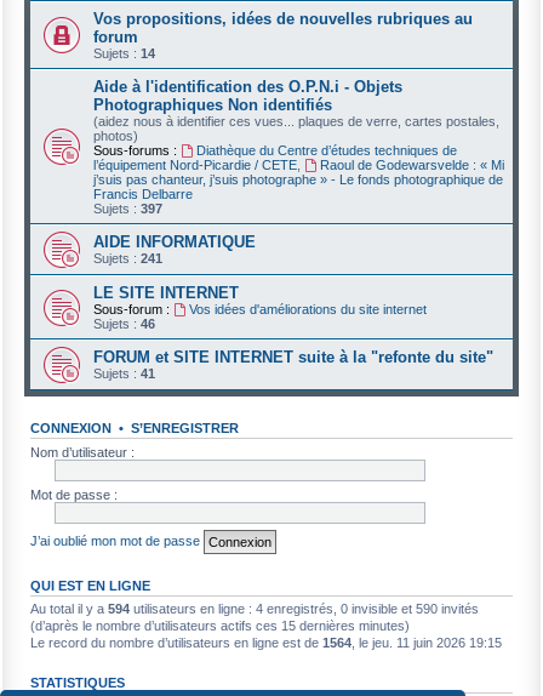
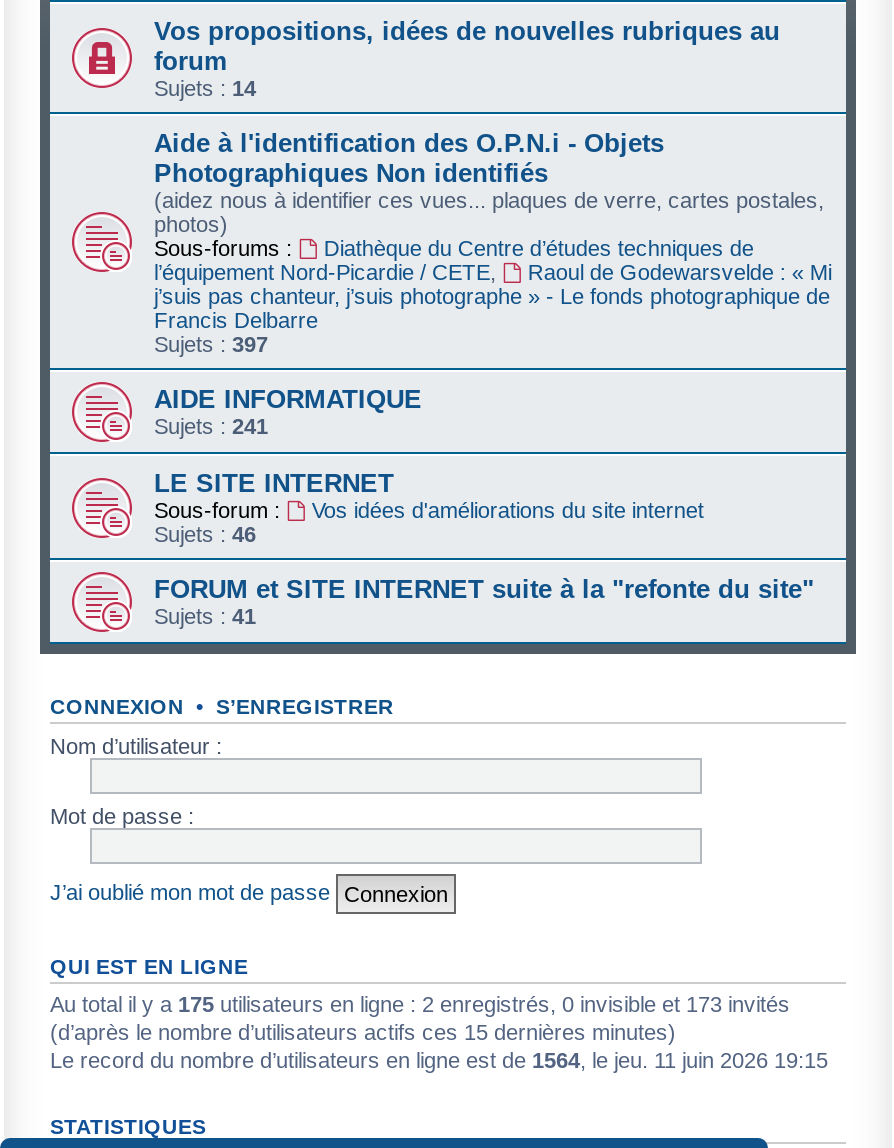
- Au total il y a 594 utilisateurs en ligne : 4 enregistrés, 0 invisible et 590 invités
+ Au total il y a 175 utilisateurs en ligne : 2 enregistrés, 0 invisible et 173 invités
